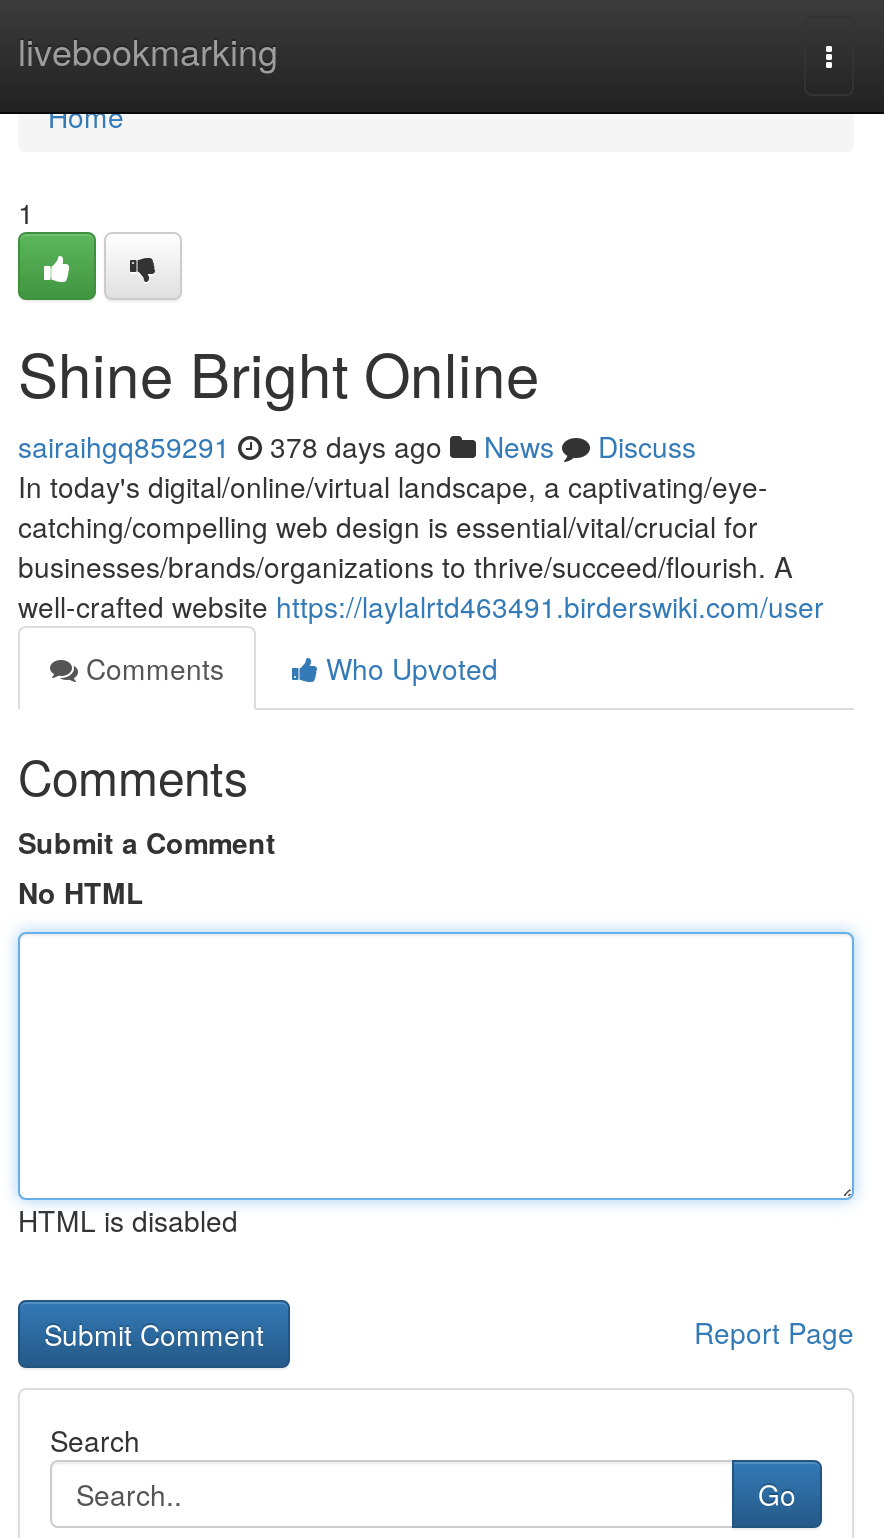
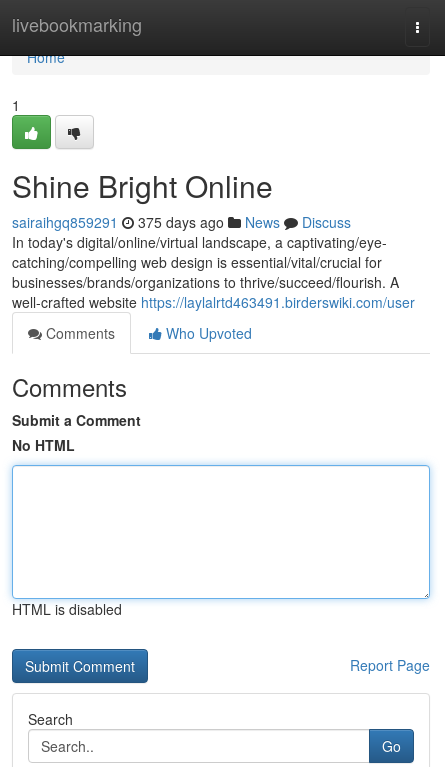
- sairaihgq859291 378 days ago News Discuss
+ sairaihgq859291 375 days ago News Discuss
